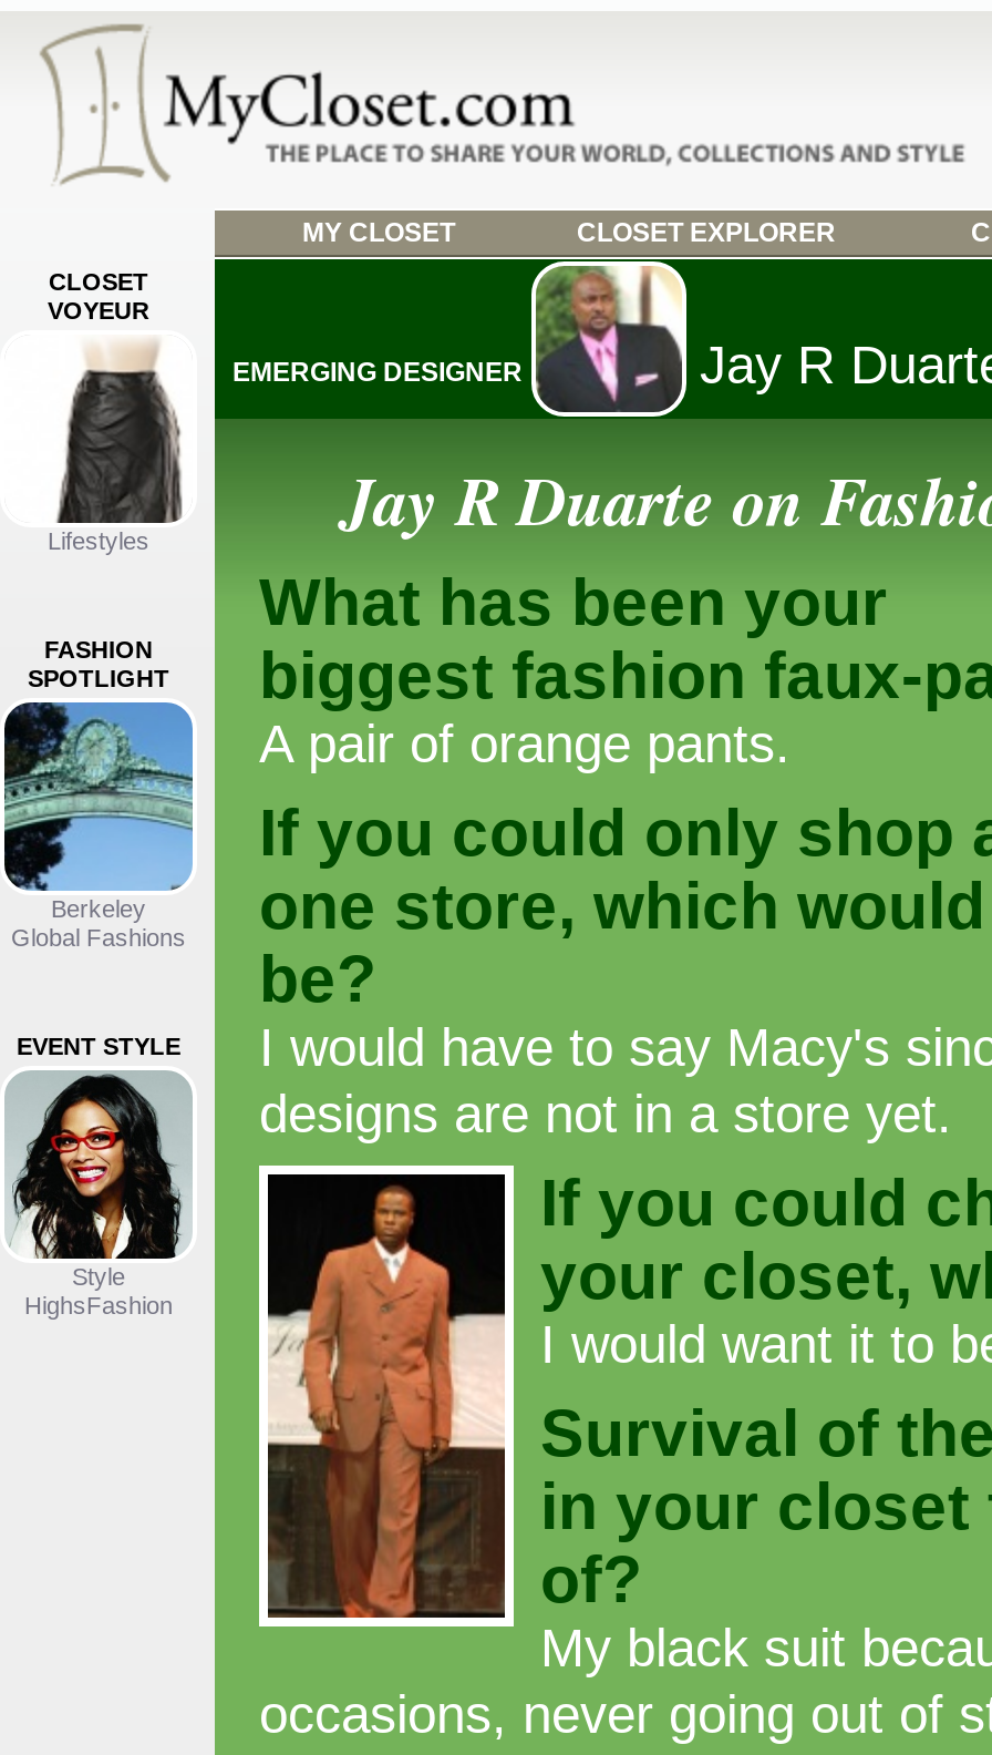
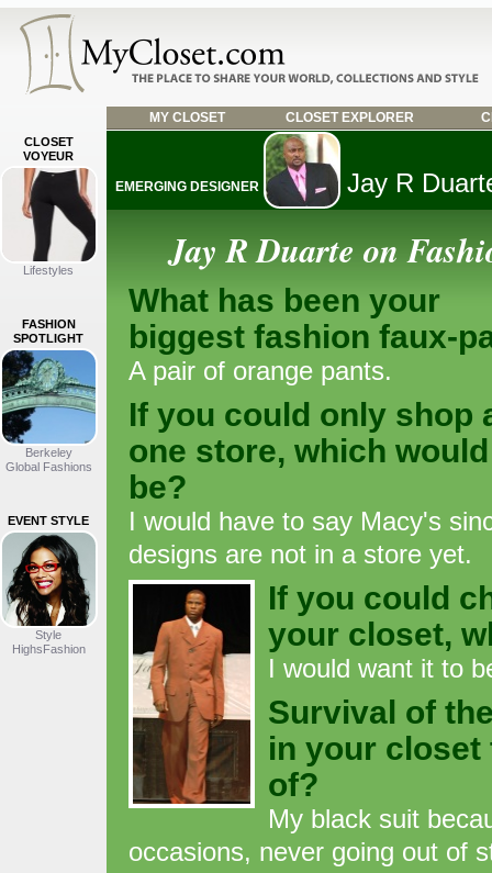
- [image]
+ [image]
